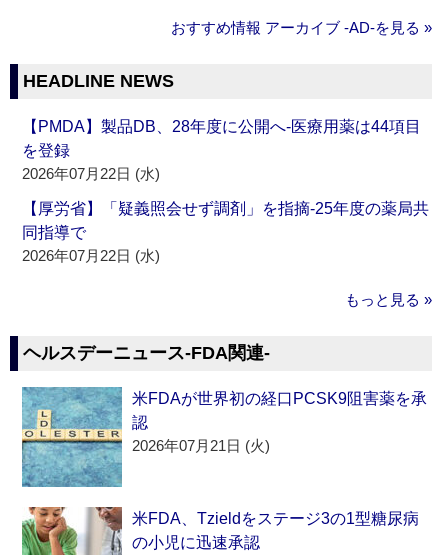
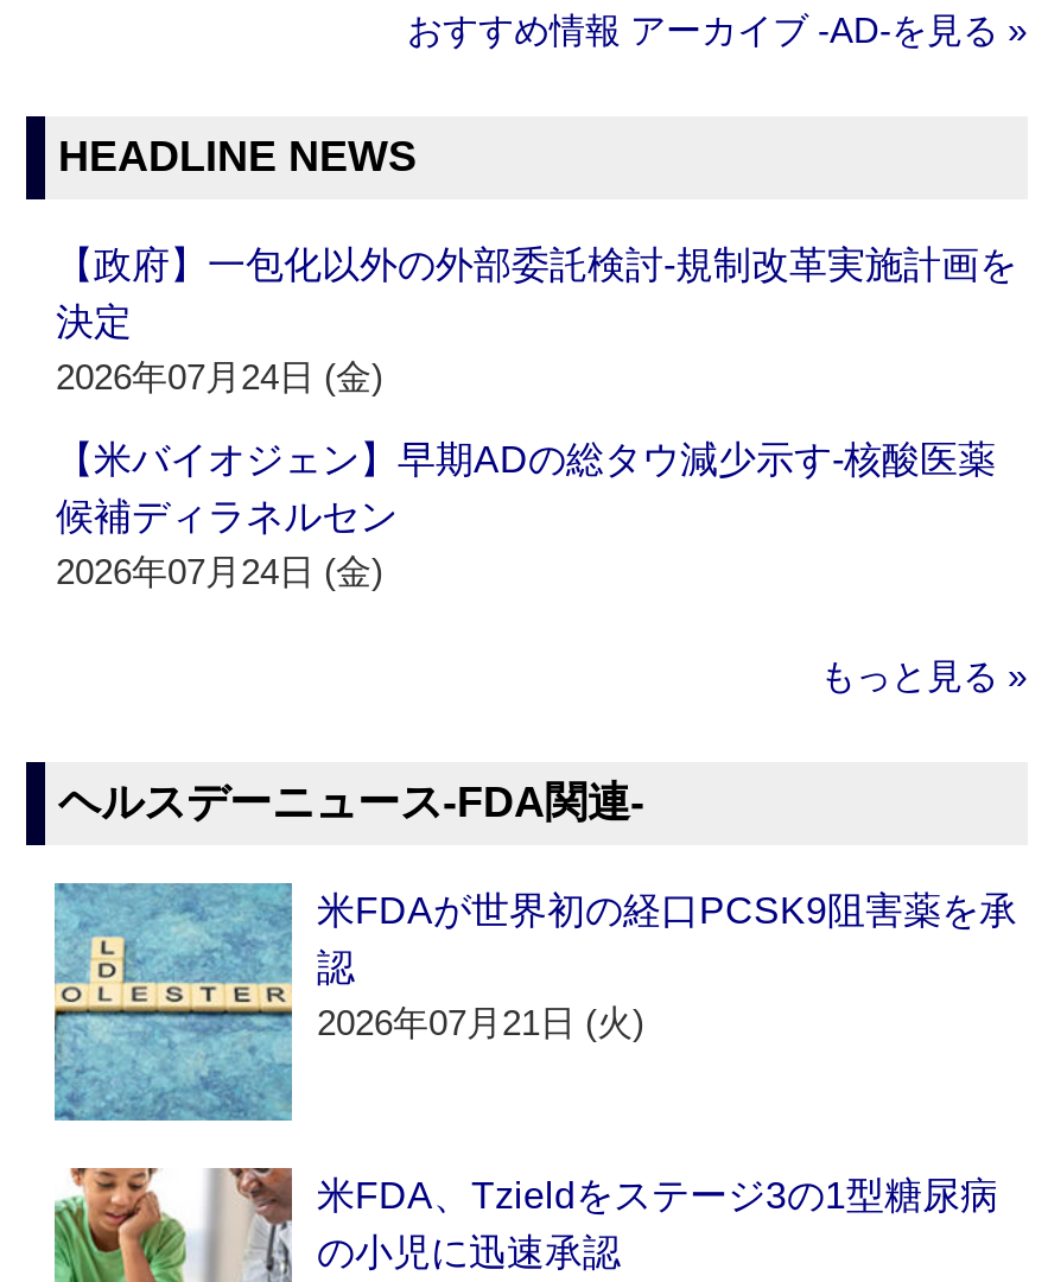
- 【PMDA】製品DB、28年度に公開へ‐医療用薬は44項目
- を登録
- 2026年07月22日 (水)
+ 【政府】一包化以外の外部委託検討‐規制改革実施計画を
+ 決定
+ 2026年07月24日 (金)

- 【厚労省】「疑義照会せず調剤」を指摘‐25年度の薬局共
- 同指導で
- 2026年07月22日 (水)
+ 【米バイオジェン】早期ADの総タウ減少示す‐核酸医薬
+ 候補ディラネルセン
+ 2026年07月24日 (金)
